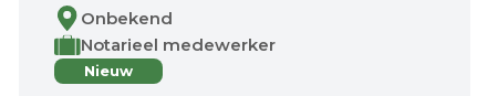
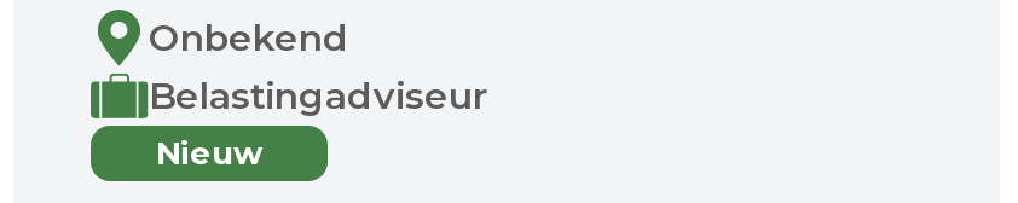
- Notarieel medewerker
+ Belastingadviseur
